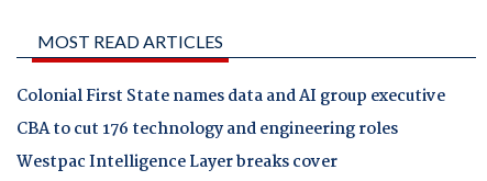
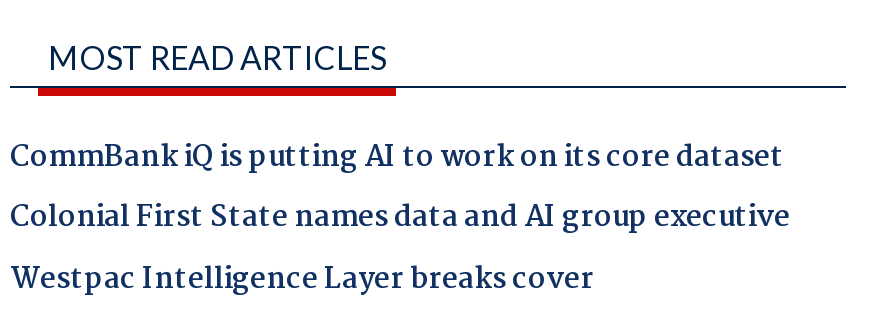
+ CommBank iQ is putting AI to work on its core dataset

moved down: Colonial First State names data and AI group executive

- CBA to cut 176 technology and engineering roles
